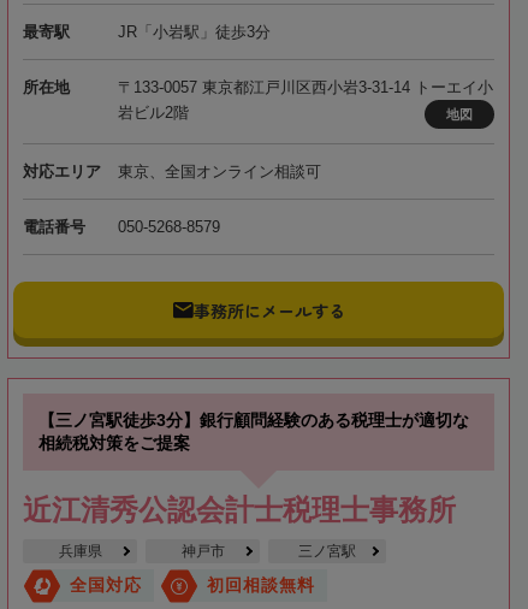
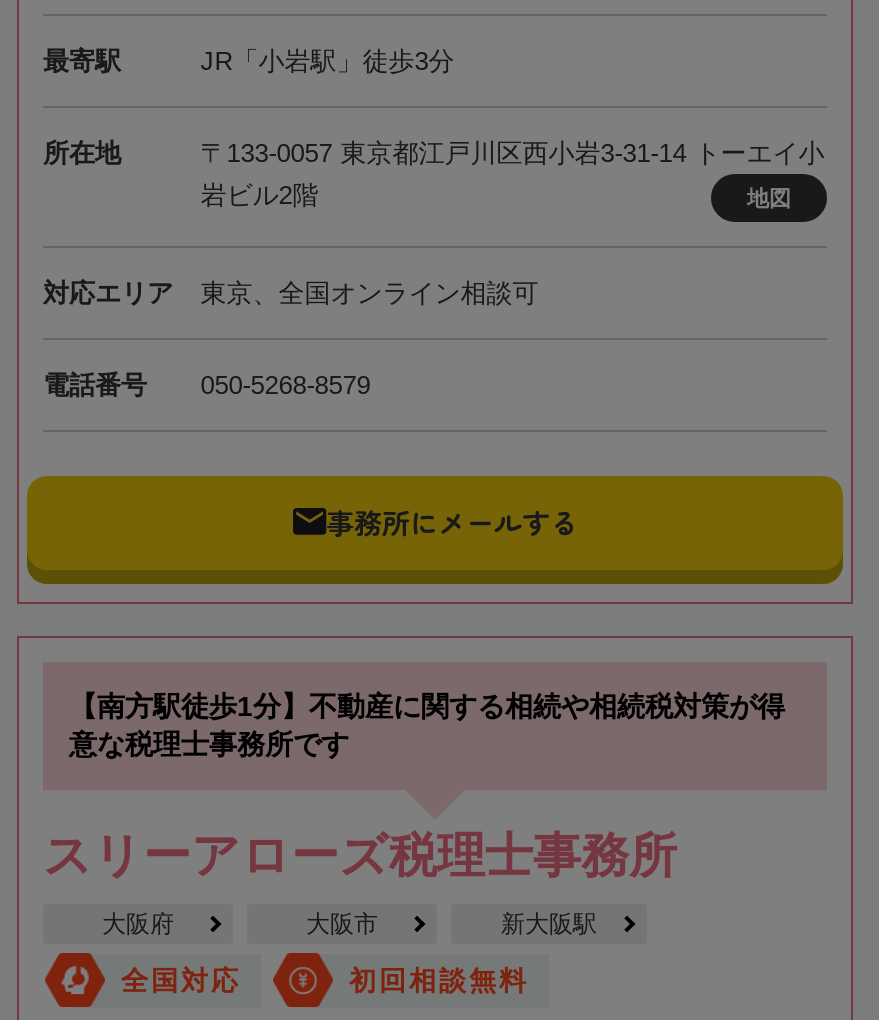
- 【三ノ宮駅徒歩3分】銀行顧問経験のある税理士が適切な
- 相続税対策をご提案
+ 【南方駅徒歩1分】不動産に関する相続や相続税対策が得
+ 意な税理士事務所です

- 近江清秀公認会計士税理士事務所
+ スリーアローズ税理士事務所

- 兵庫県
- 神戸市
- 三ノ宮駅
+ 大阪府
+ 大阪市
+ 新大阪駅
